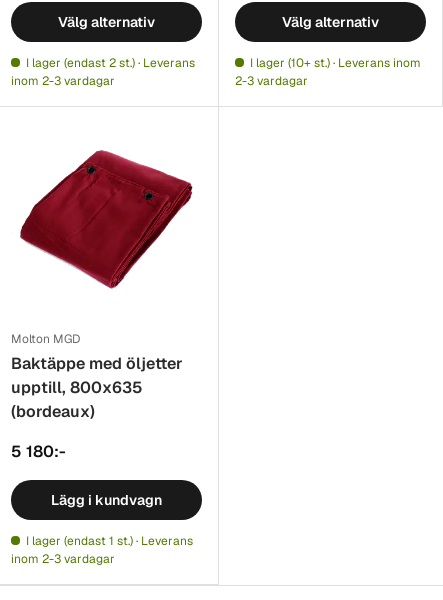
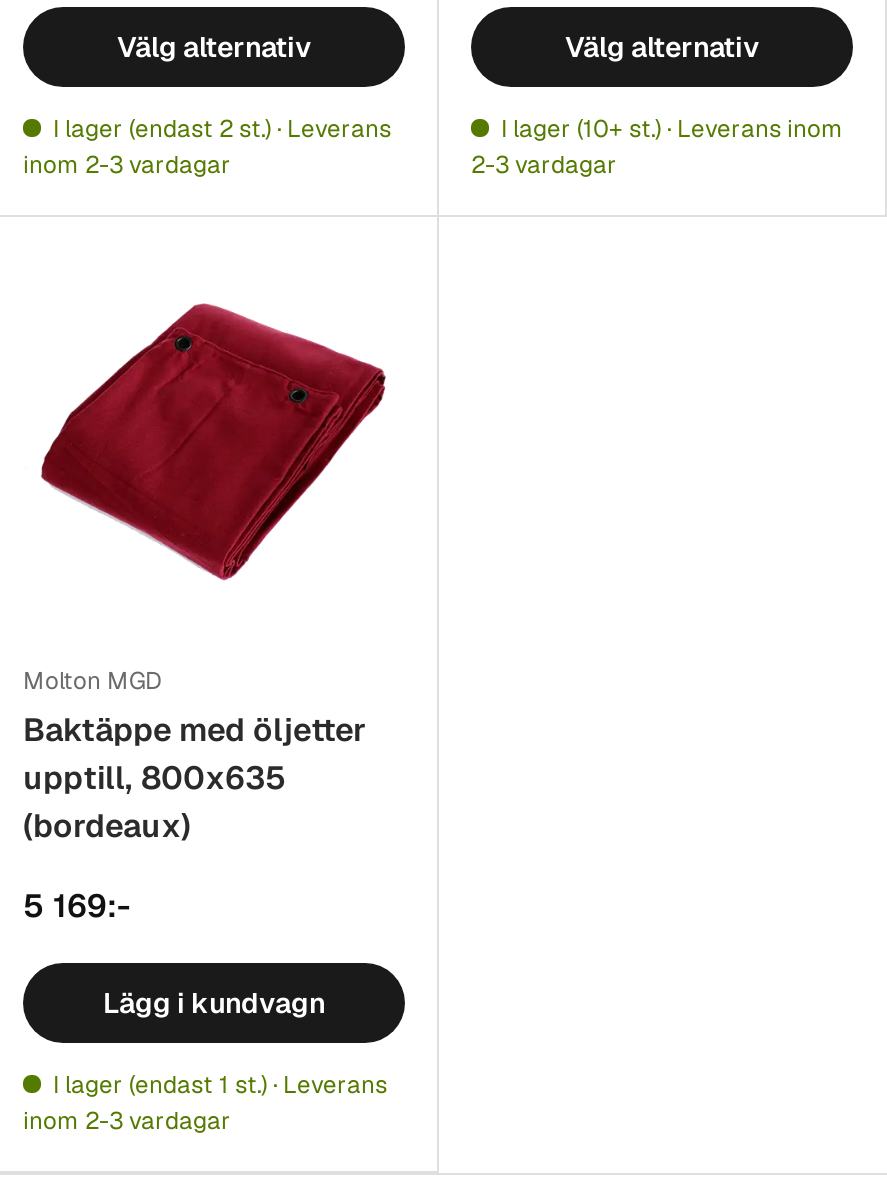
- 5 180:-
+ 5 169:-
